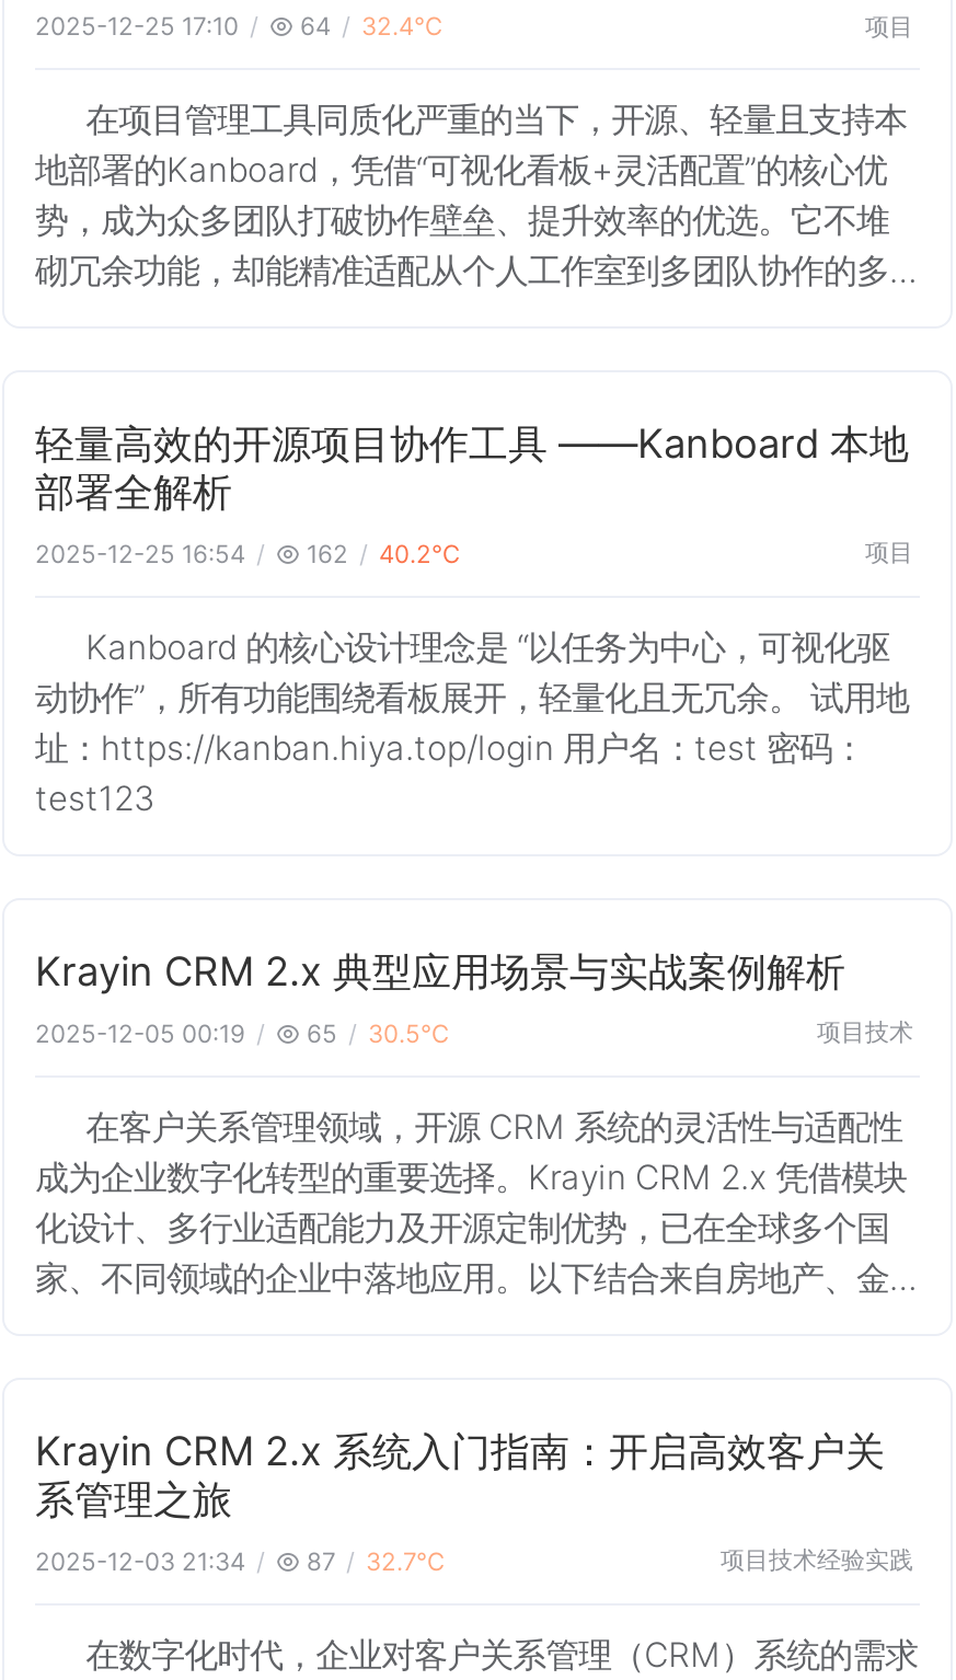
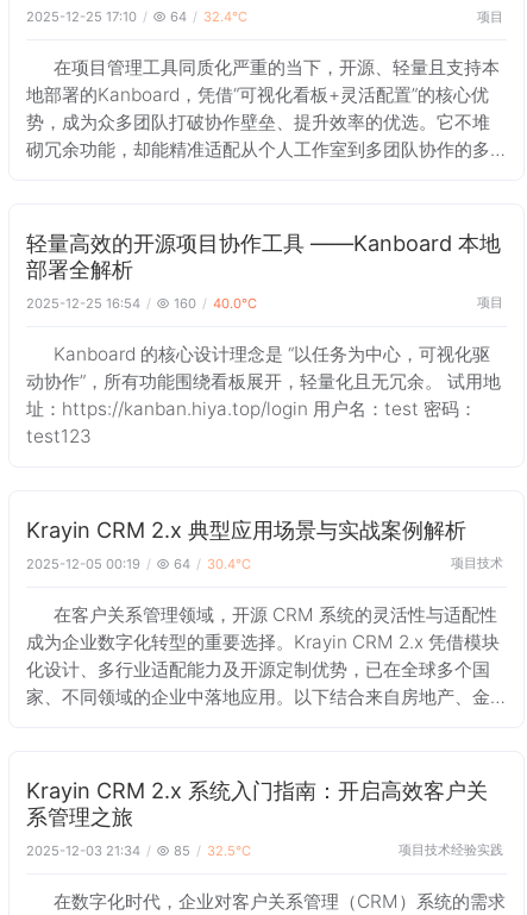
- 162
+ 160

- 40.2℃
+ 40.0℃

- 65
+ 64

- 30.5℃
+ 30.4℃

- 87
+ 85

- 32.7℃
+ 32.5℃
